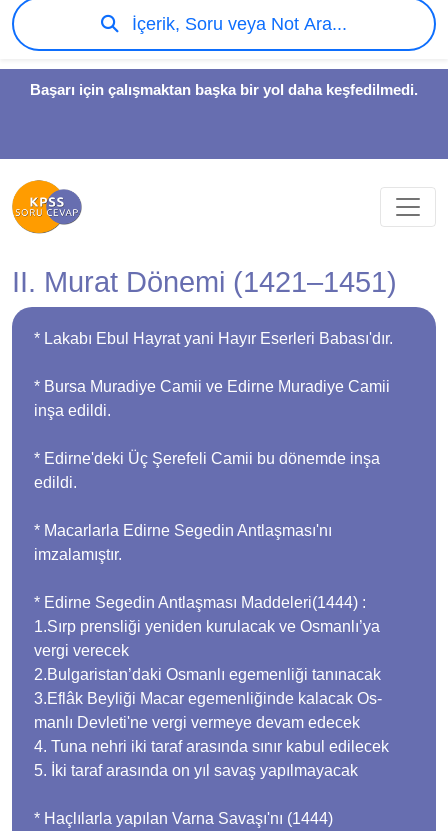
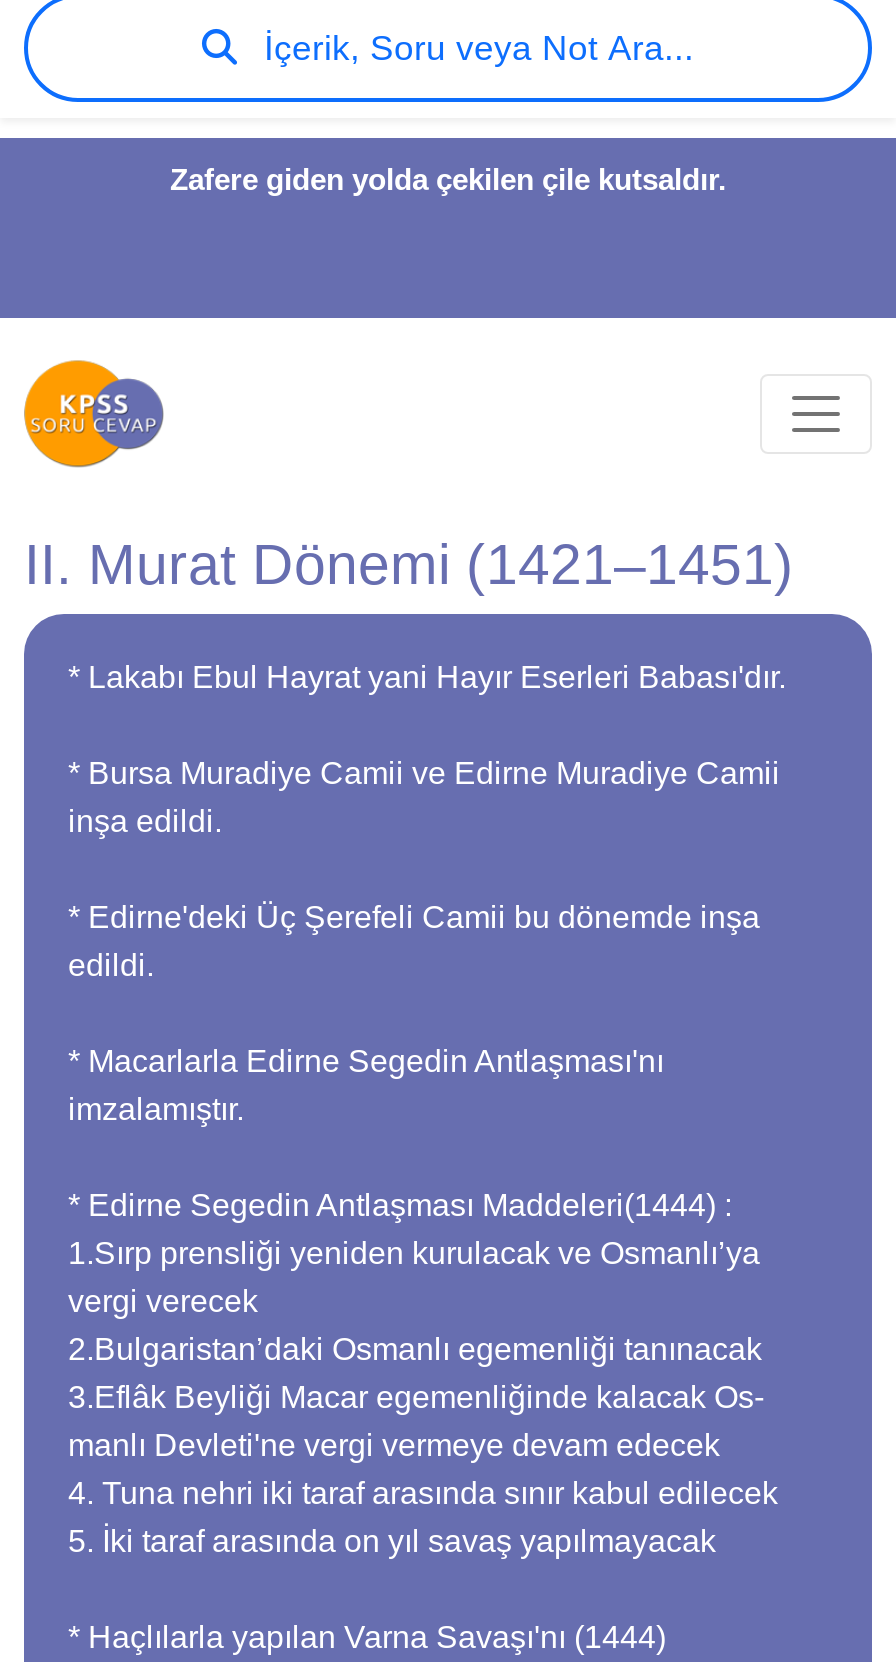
- Başarı için çalışmaktan başka bir yol daha keşfedilmedi.
+ Zafere giden yolda çekilen çile kutsaldır.
